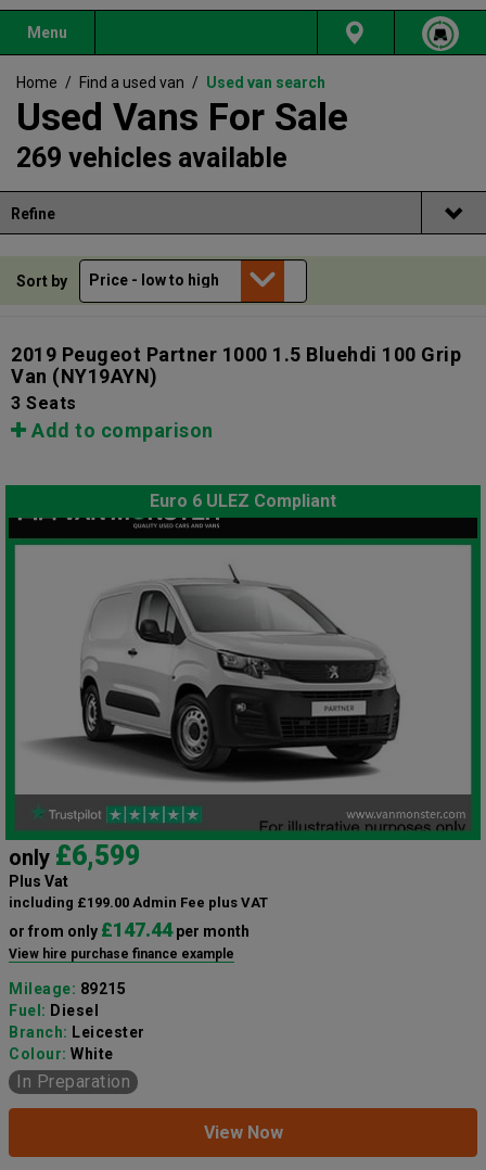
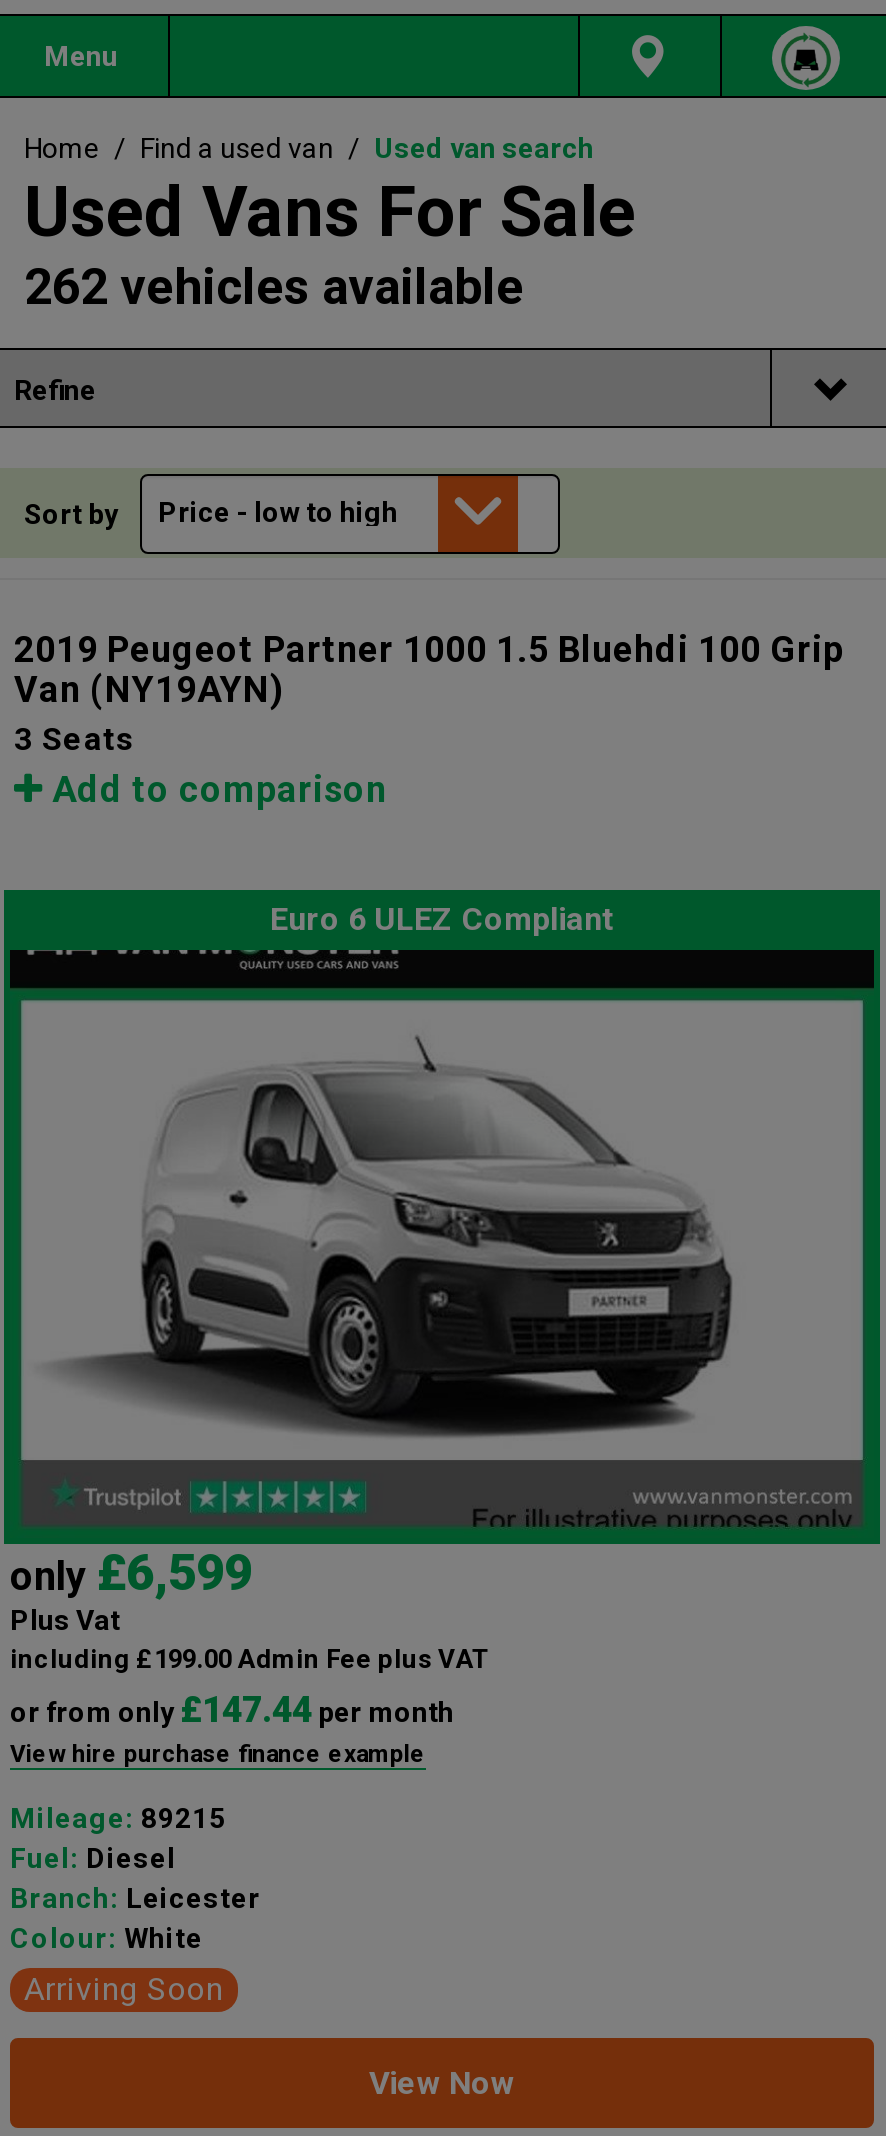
- 269 vehicles available
+ 262 vehicles available

- In Preparation
+ Arriving Soon
